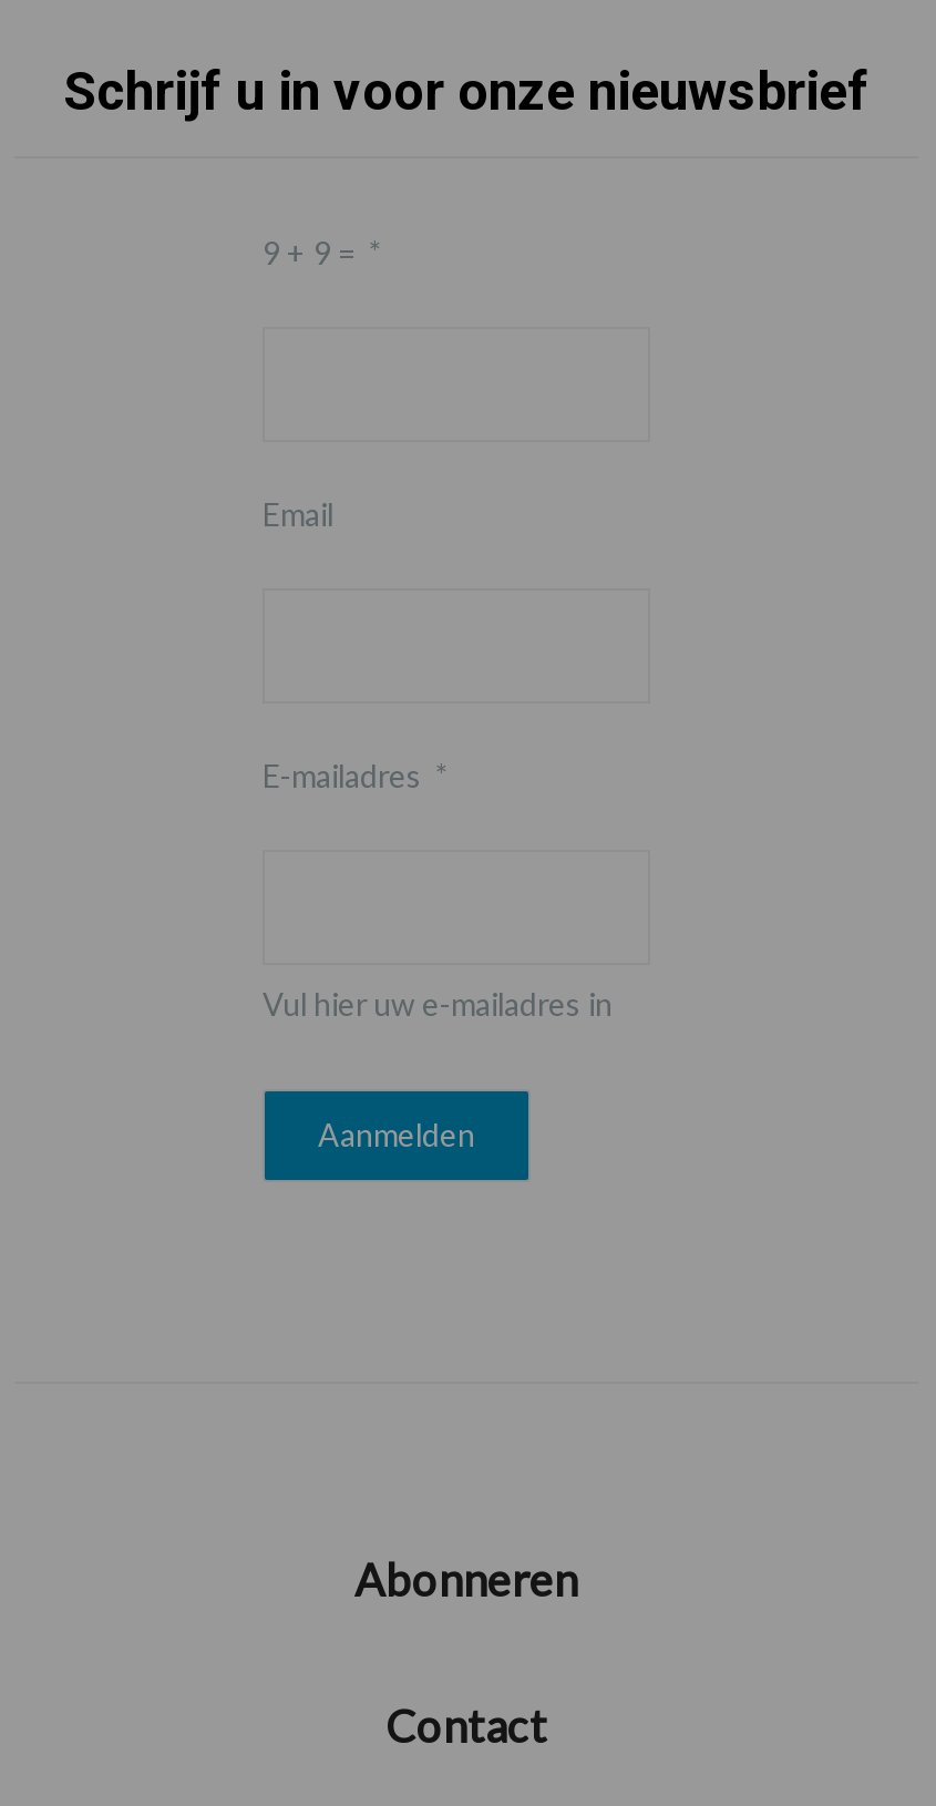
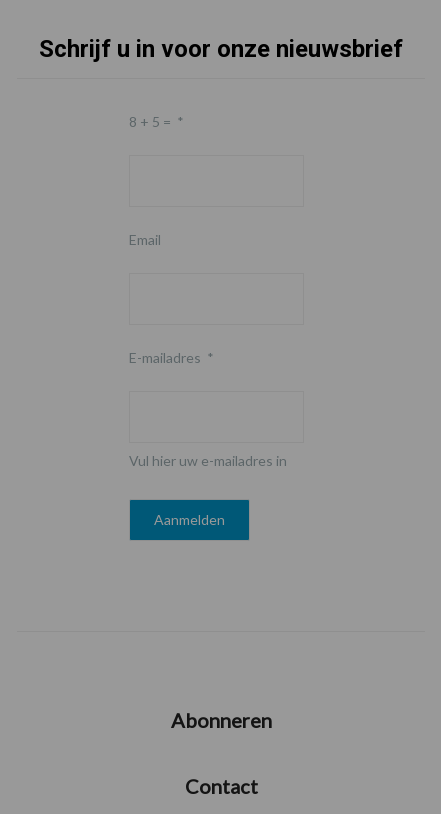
- 9 + 9 = *
+ 8 + 5 = *
